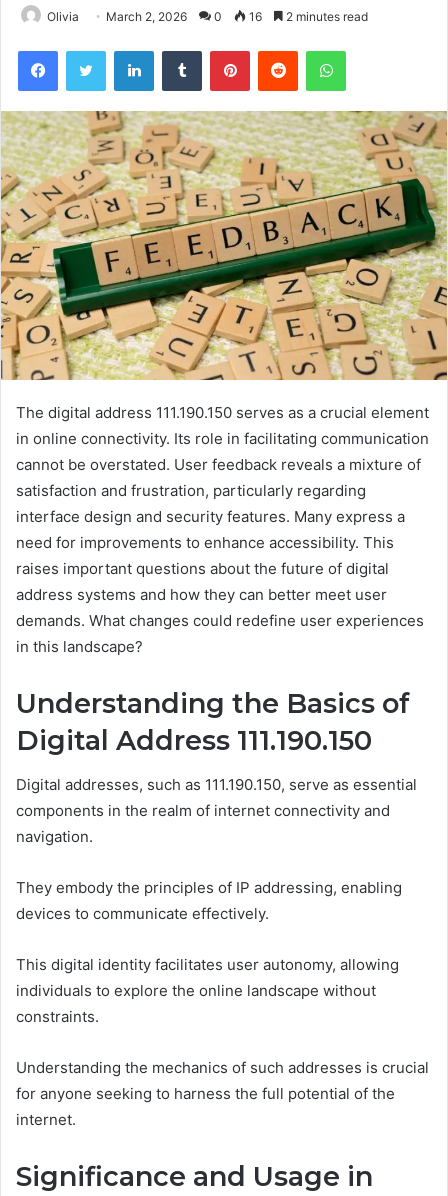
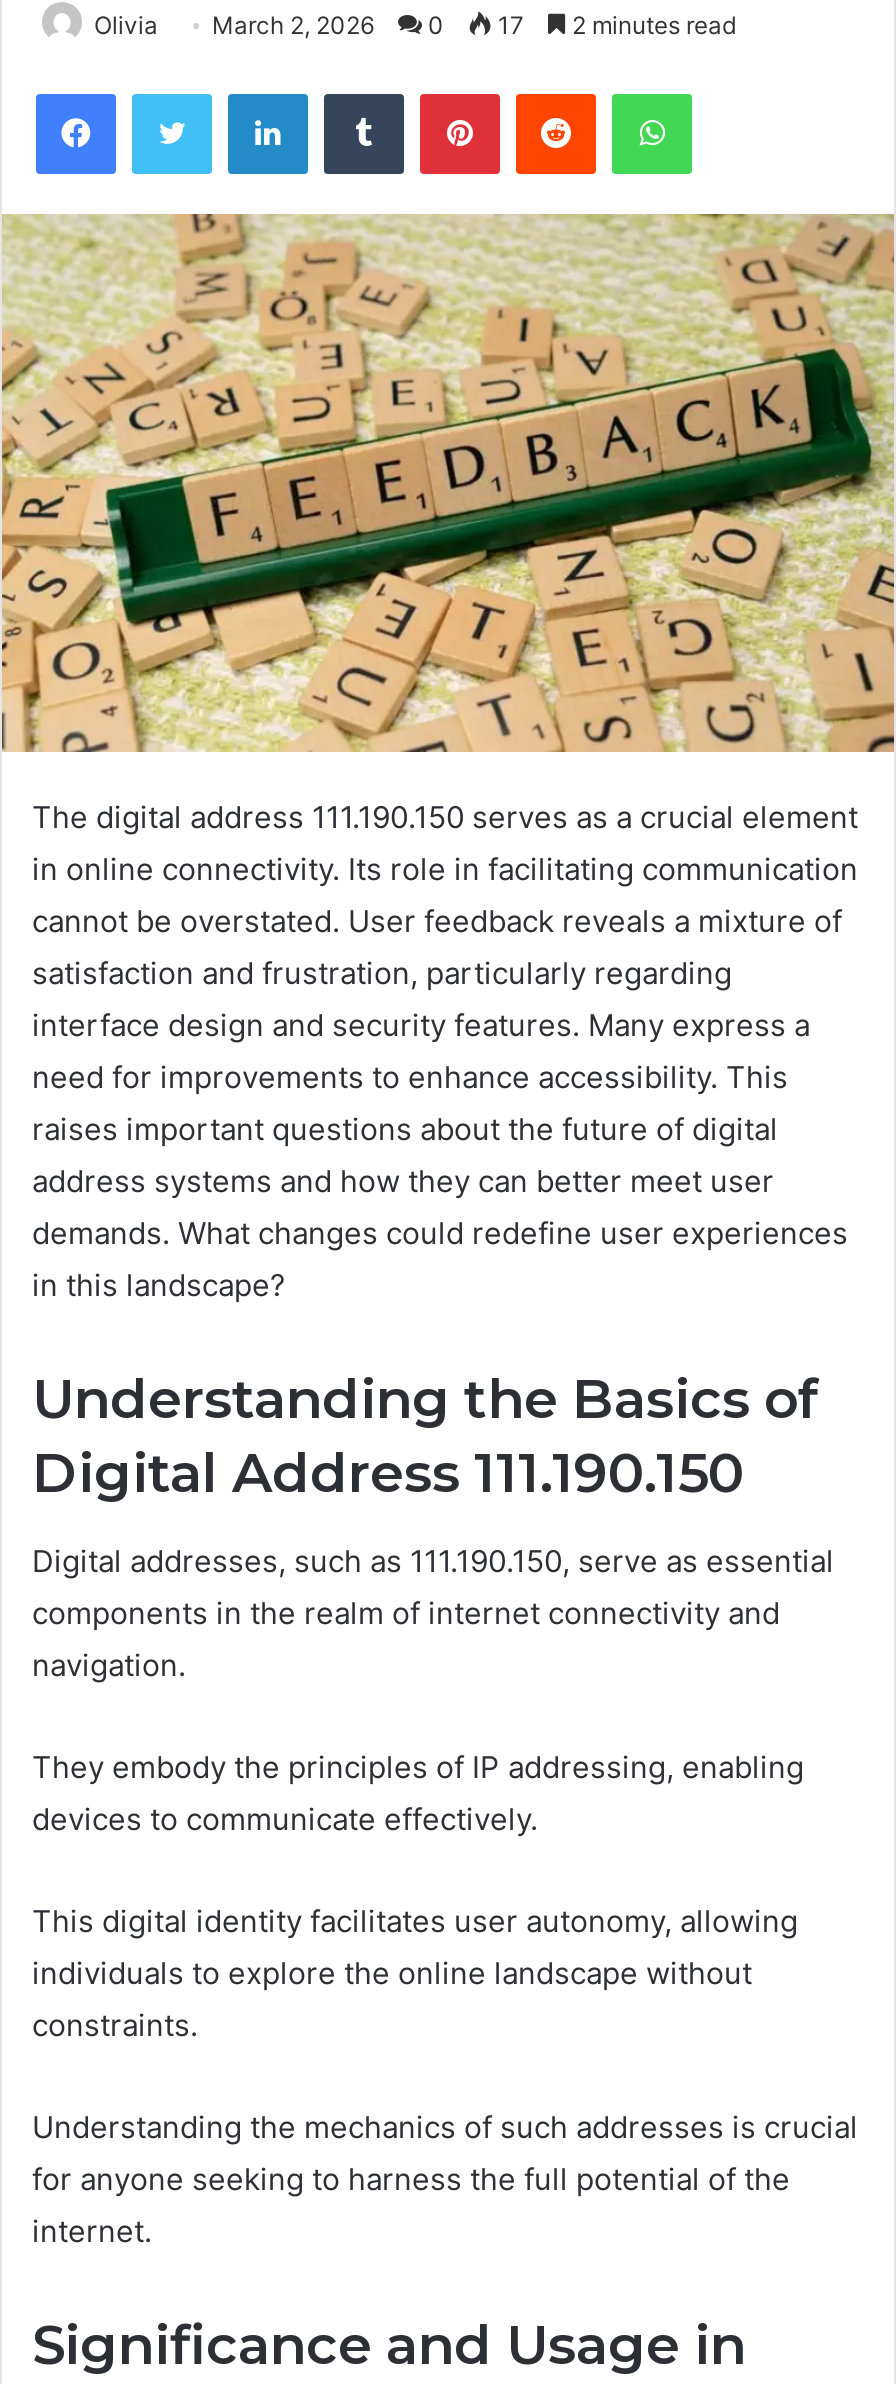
- Olivia March 2, 2026 0 16 2 minutes read
+ Olivia March 2, 2026 0 17 2 minutes read
